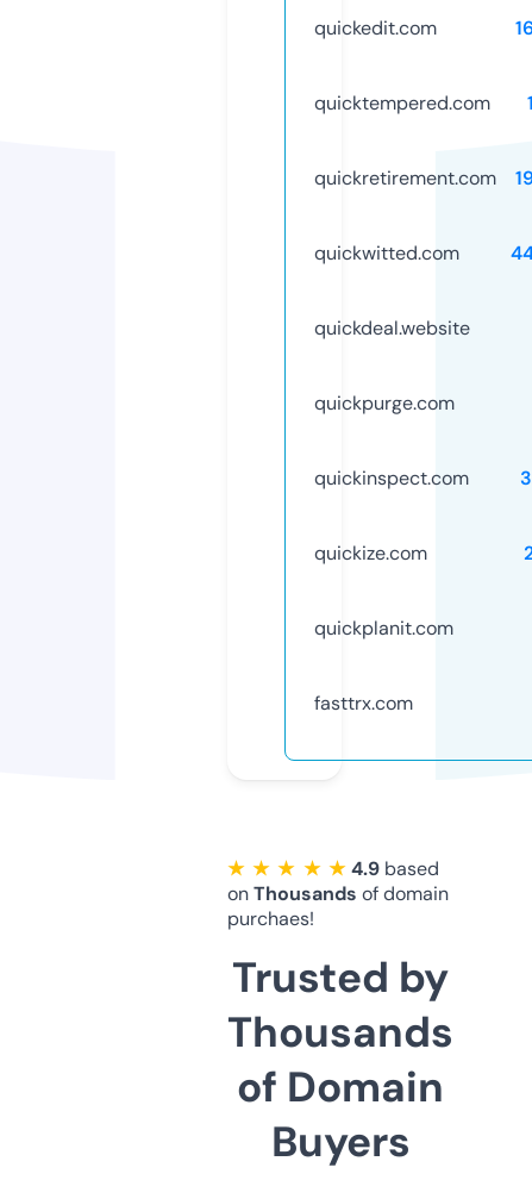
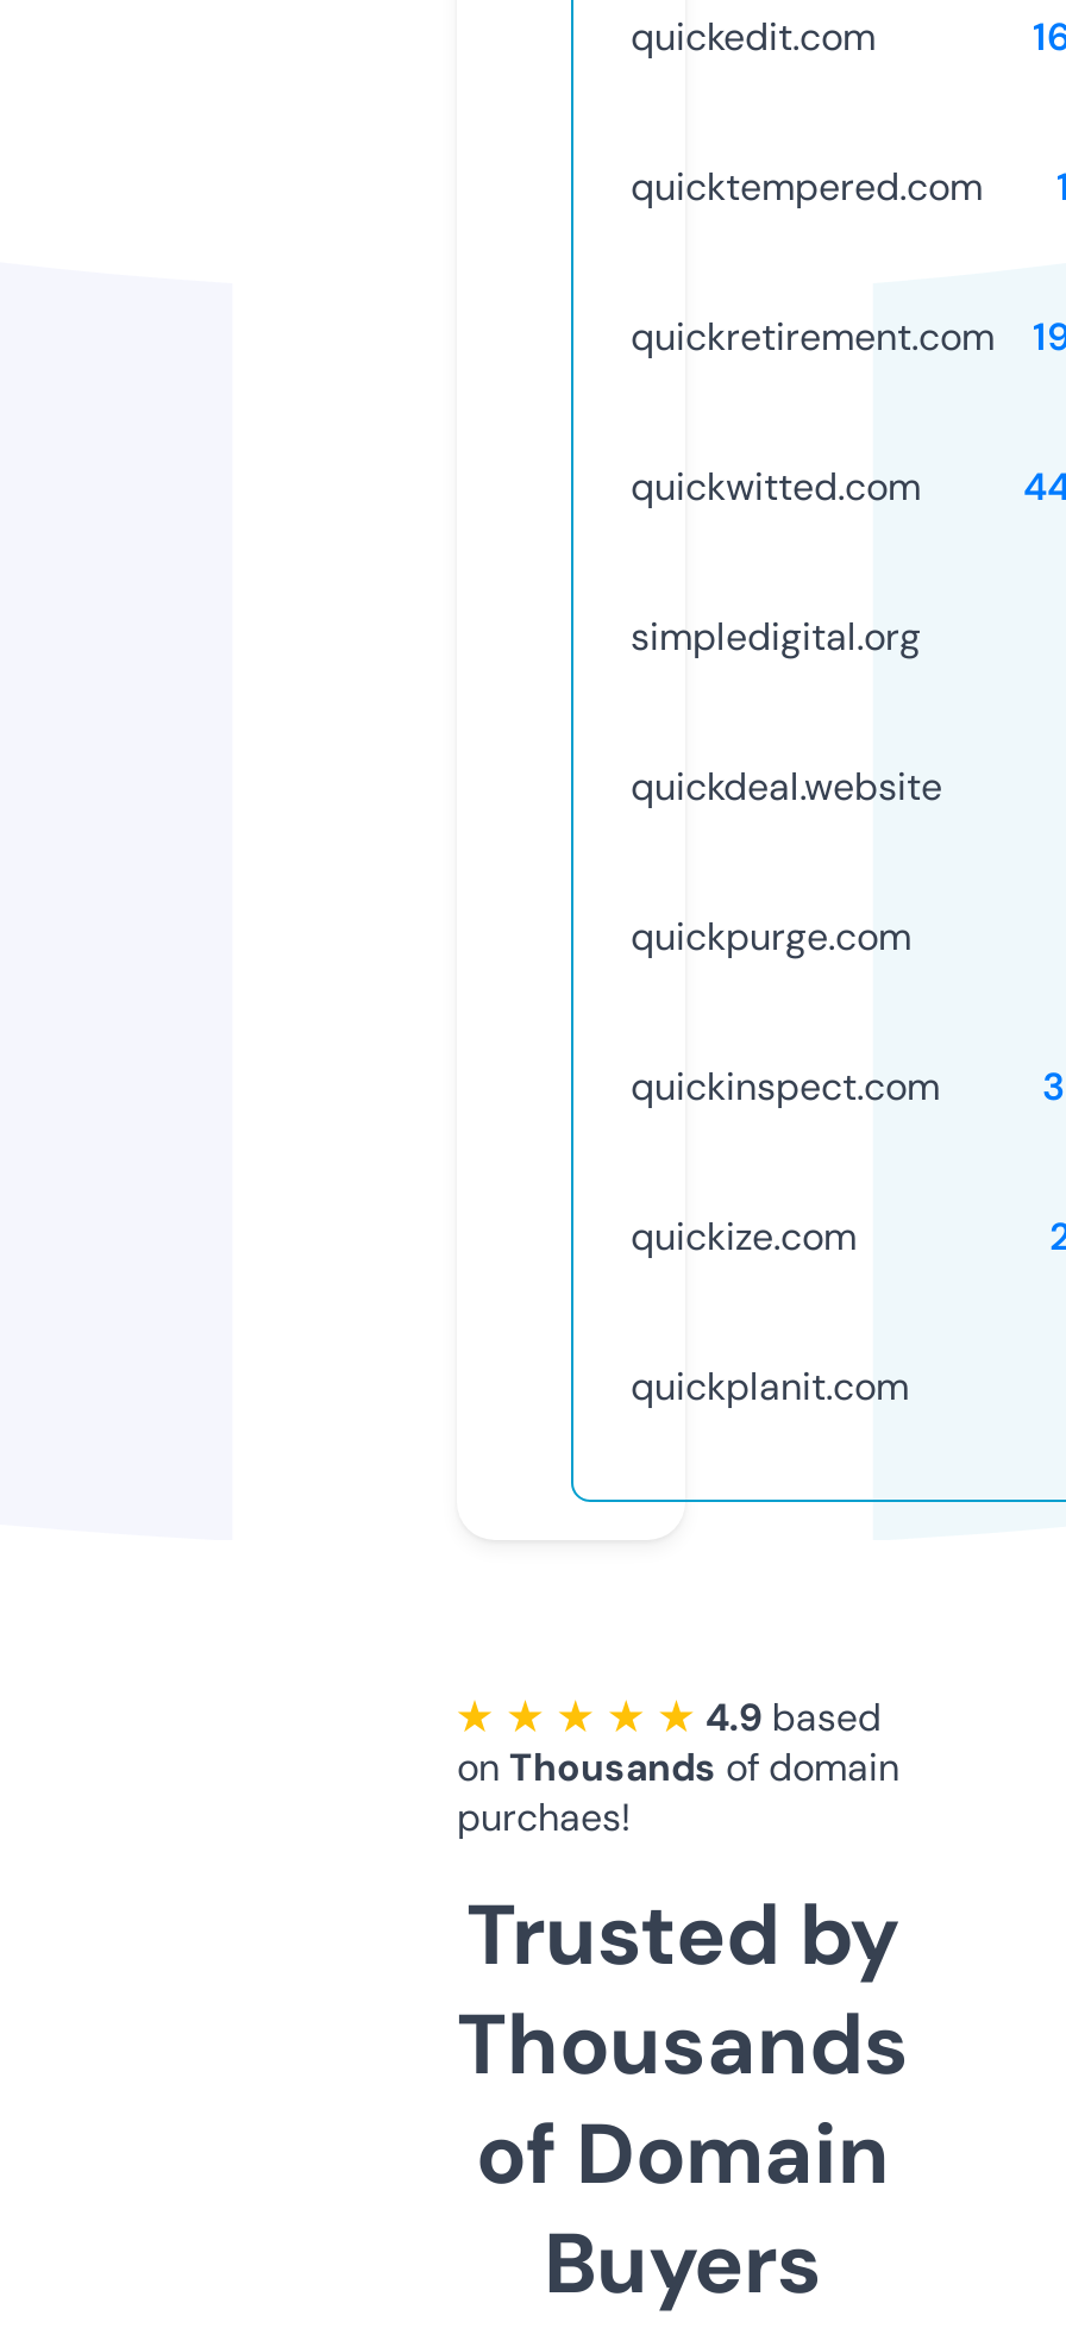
+ simpledigital.org

moved down: quickdeal.website | quickpurge.com | quickinspect.com | quickize.com | quickplanit.com

- fasttrx.com
